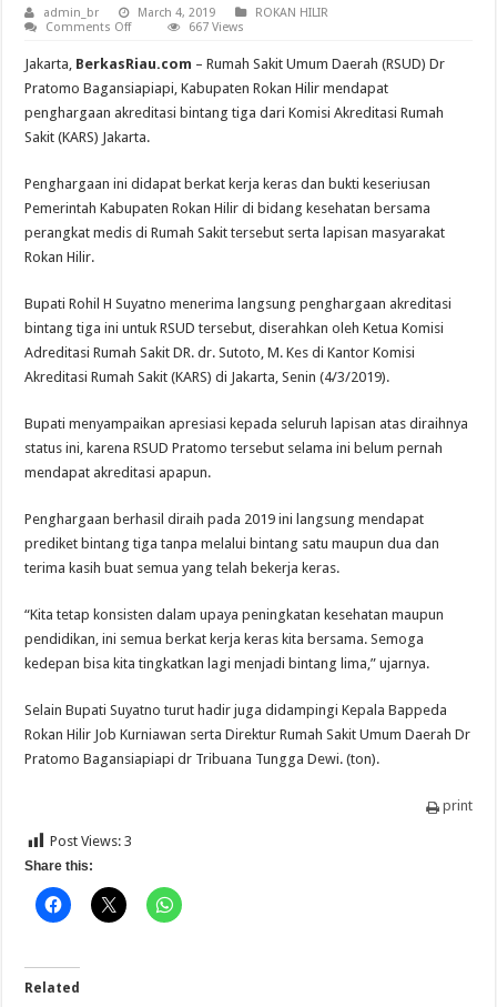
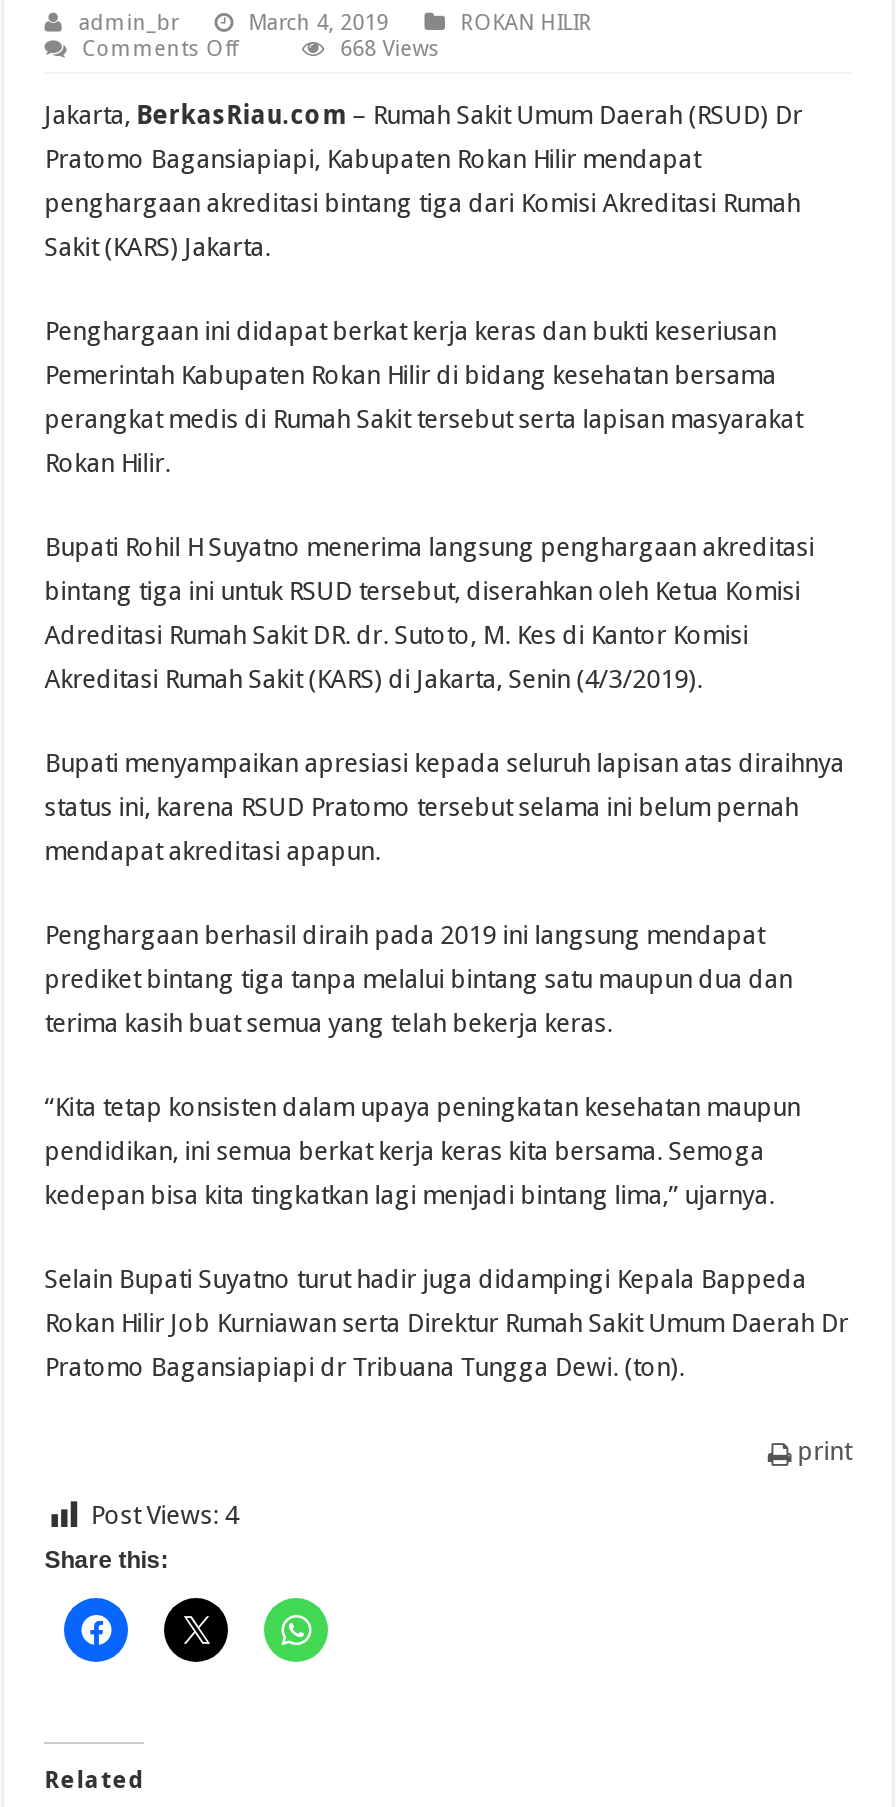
- 667 Views
+ 668 Views

- Post Views: 3
+ Post Views: 4
